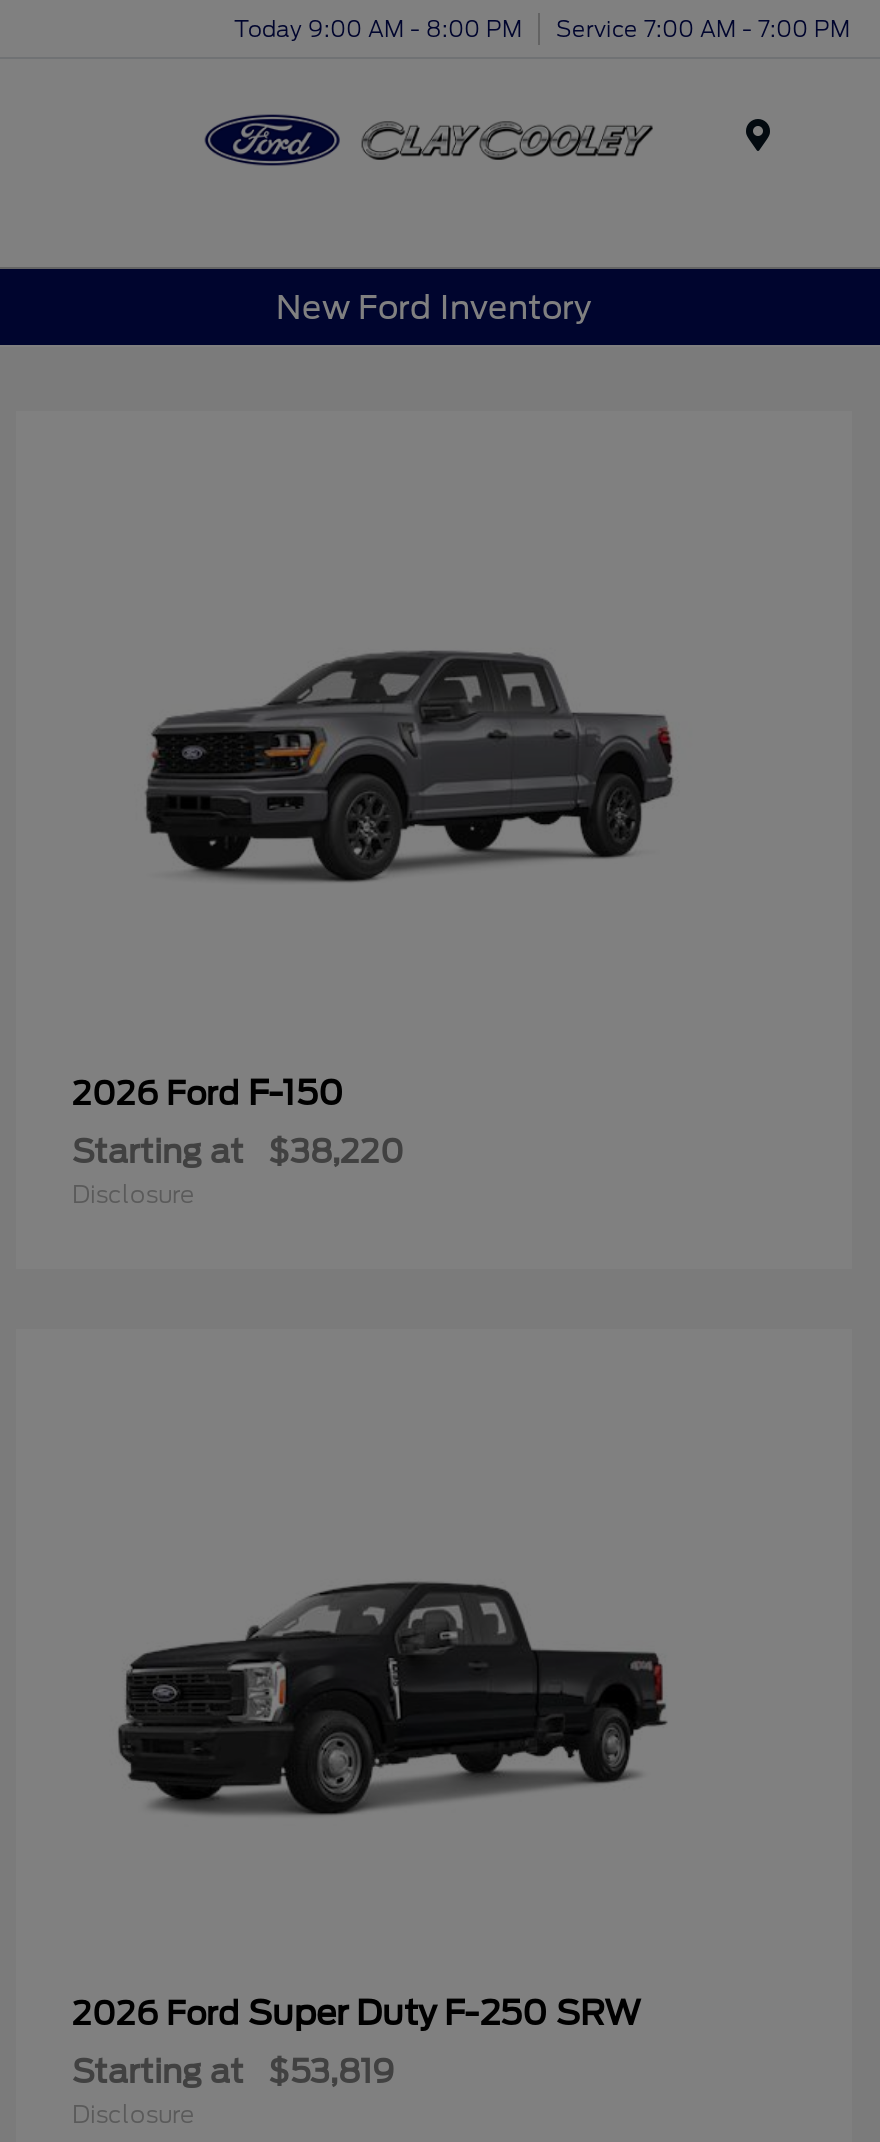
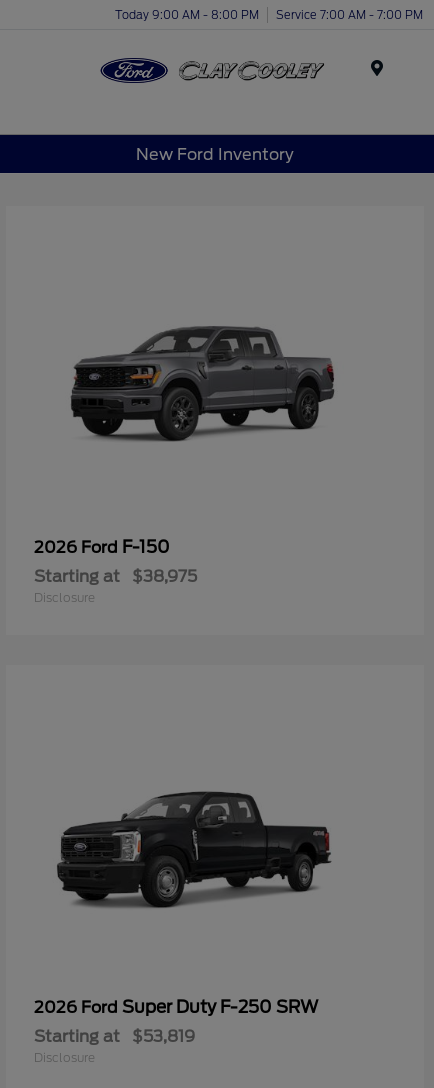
- Starting at $38,220
+ Starting at $38,975
